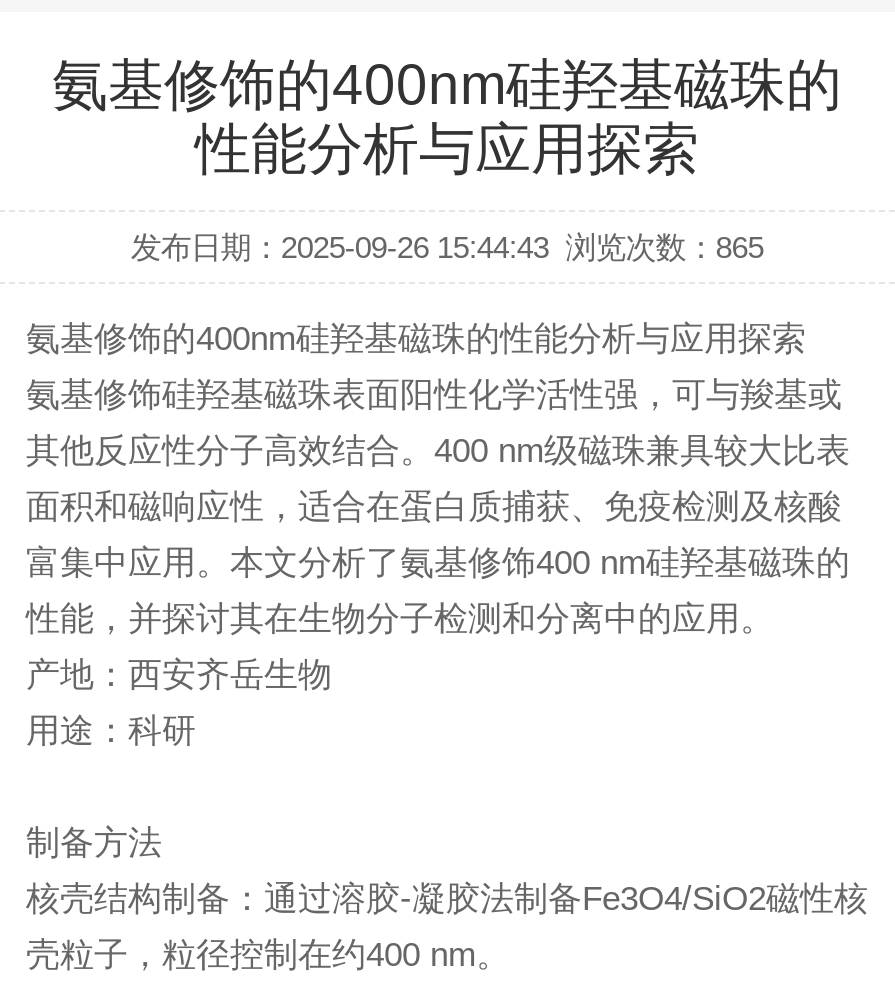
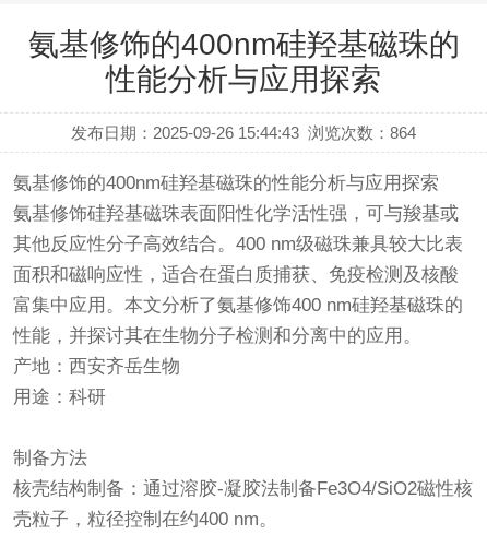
- 发布日期：2025-09-26 15:44:43 浏览次数：865
+ 发布日期：2025-09-26 15:44:43 浏览次数：864
